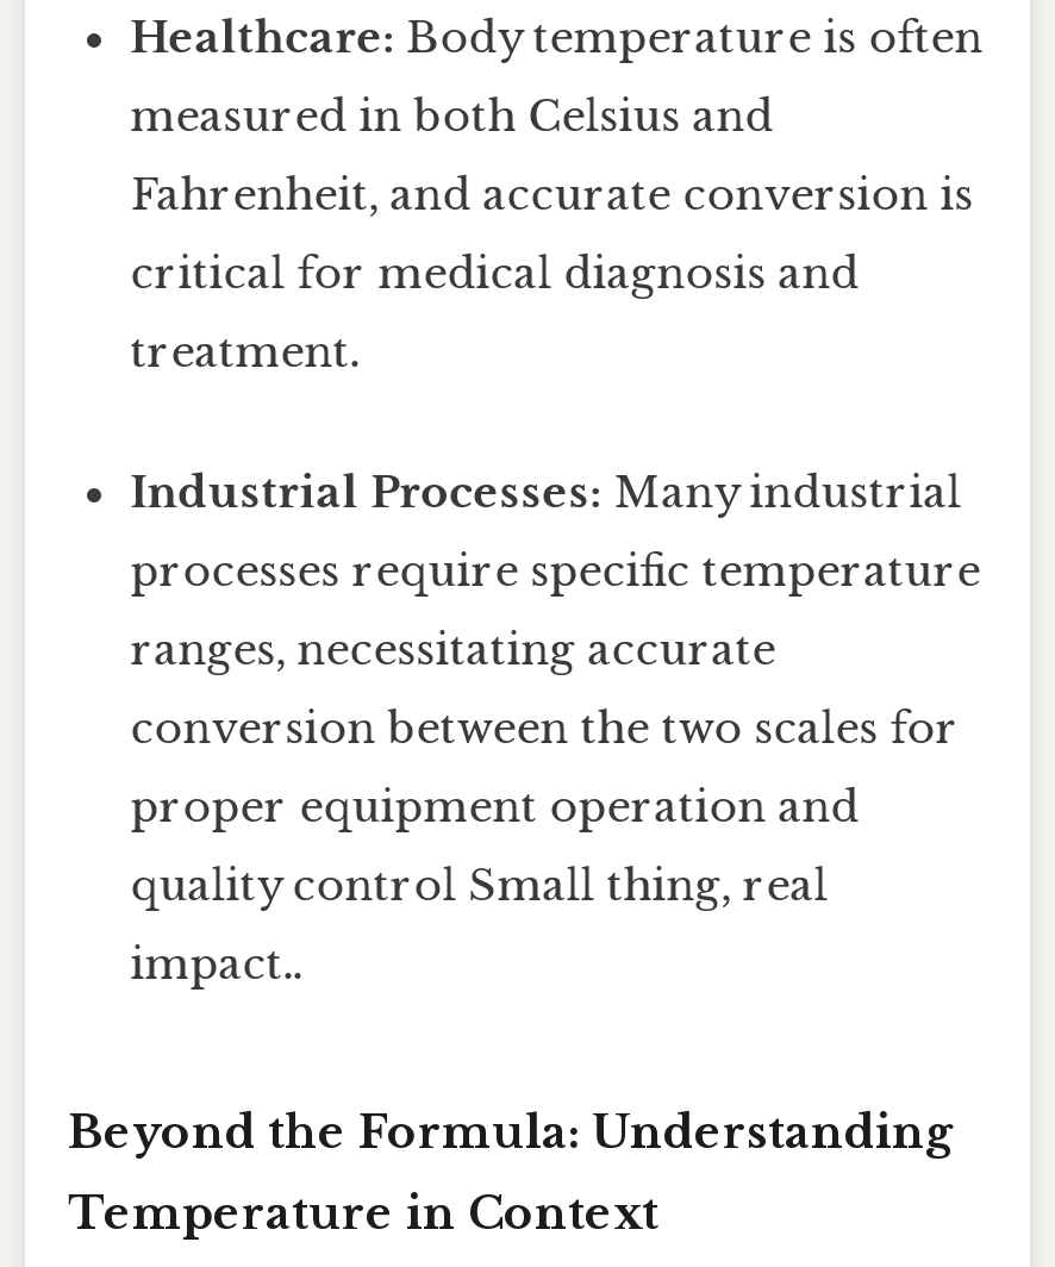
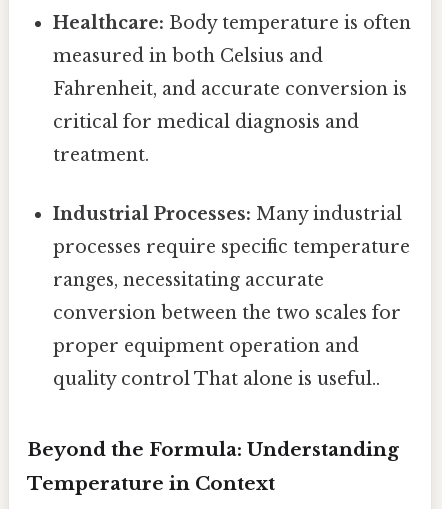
- quality control Small thing, real
- impact..
+ quality control That alone is useful..
